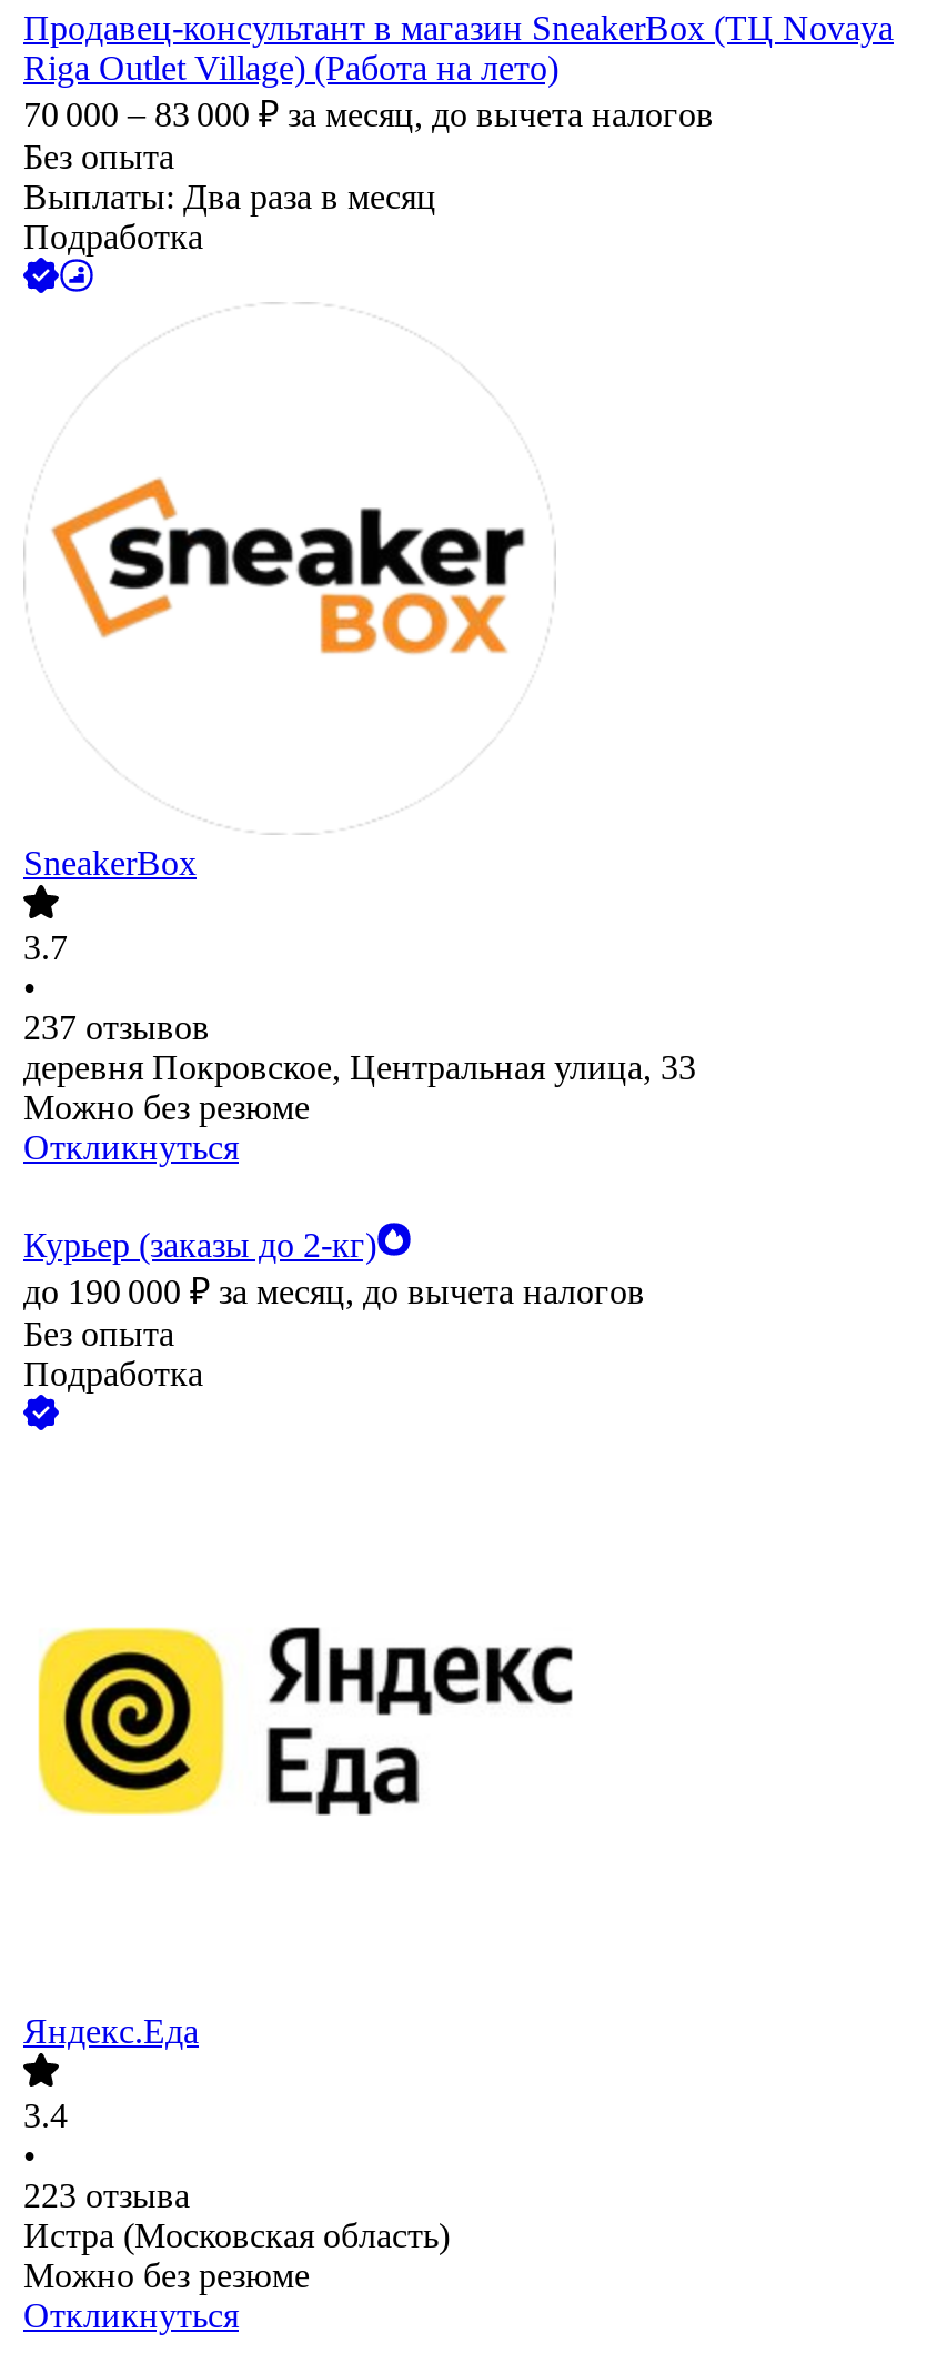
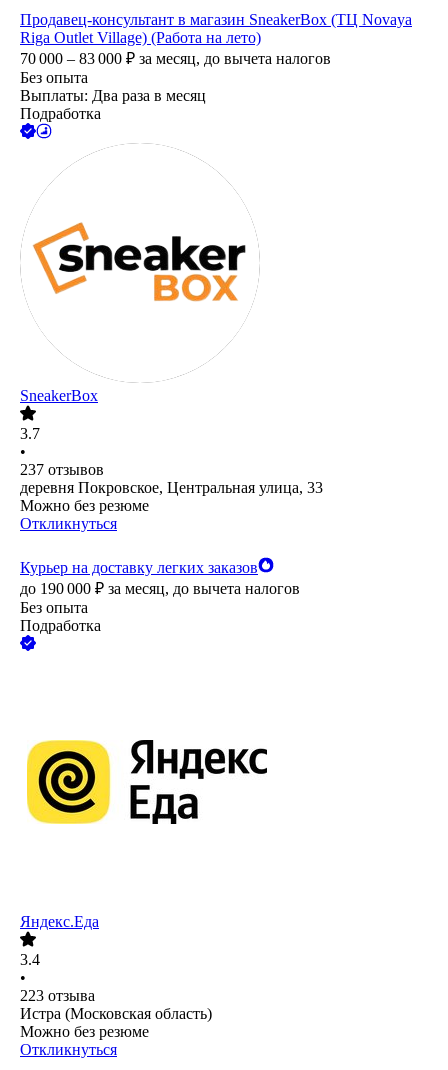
- Курьер (заказы до 2-кг)
+ Курьер на доставку легких заказов
